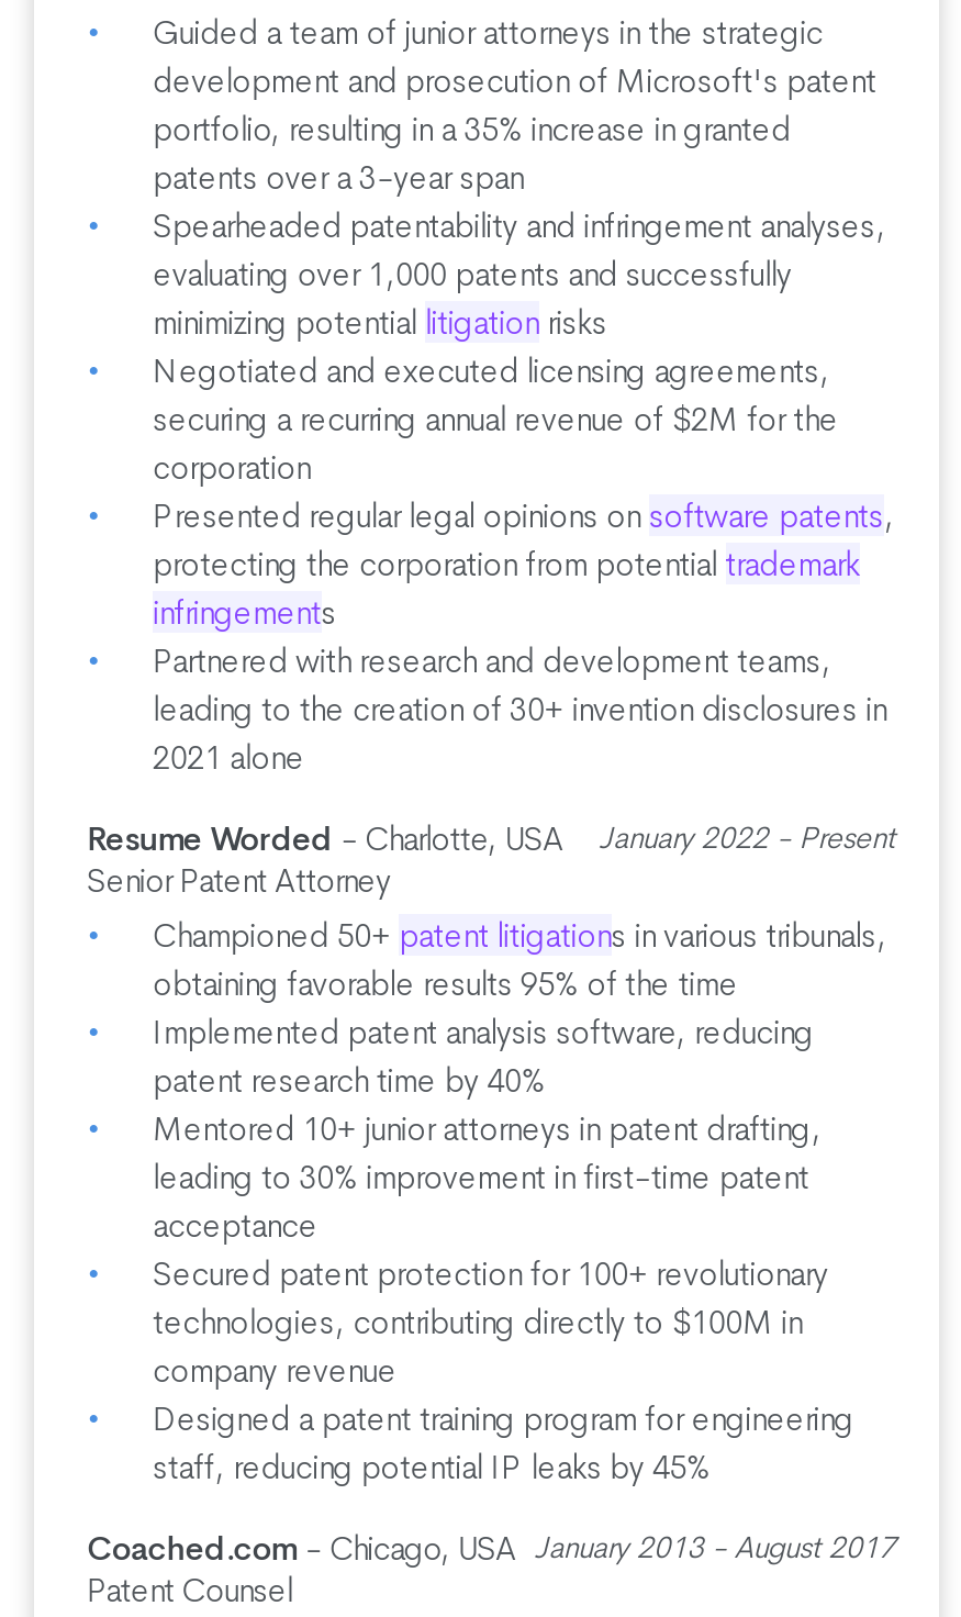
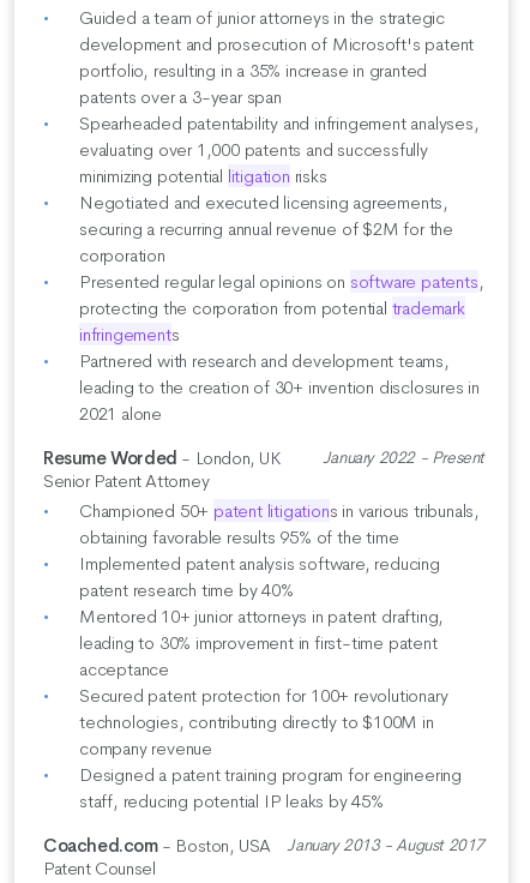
- Resume Worded - Charlotte, USA
+ Resume Worded - London, UK

- Coached.com - Chicago, USA January 2013 - August 2017
+ Coached.com - Boston, USA
+ January 2013 - August 2017
